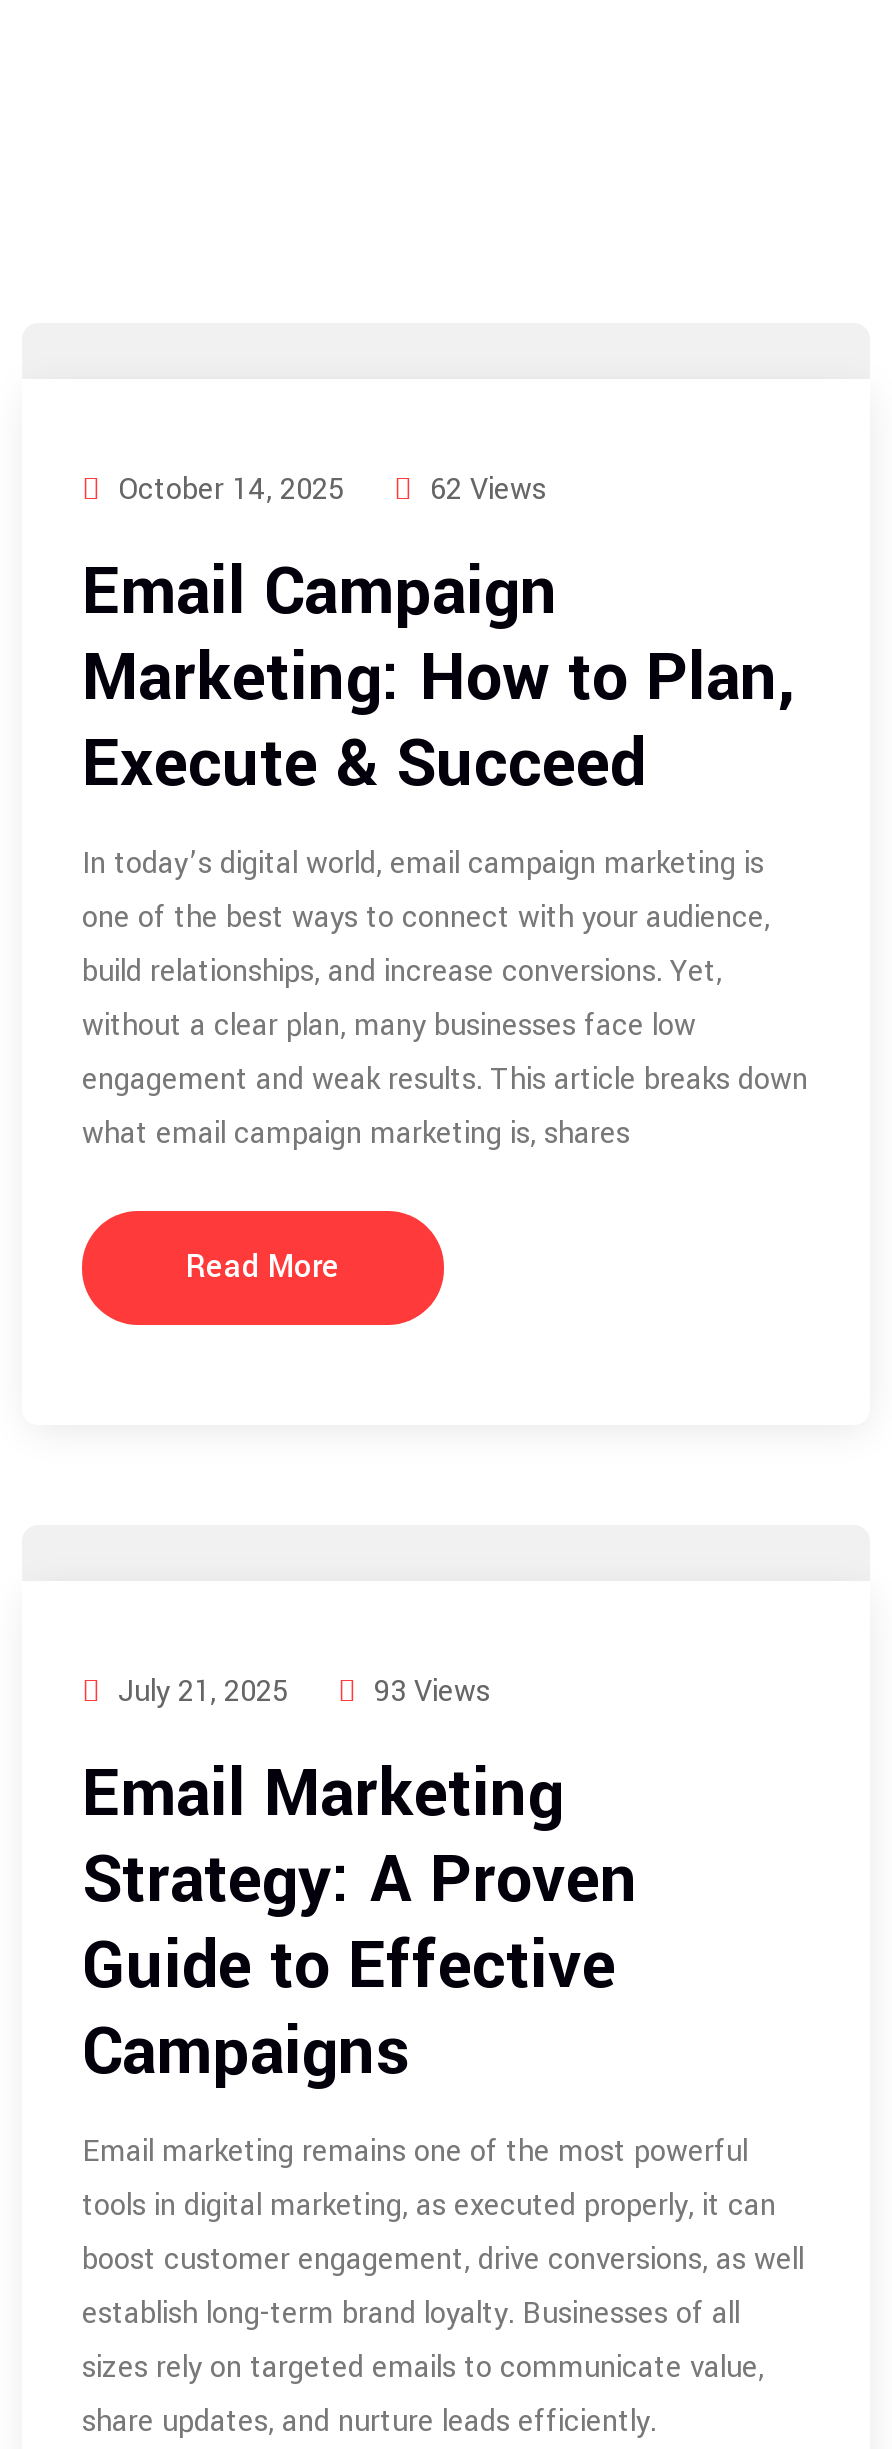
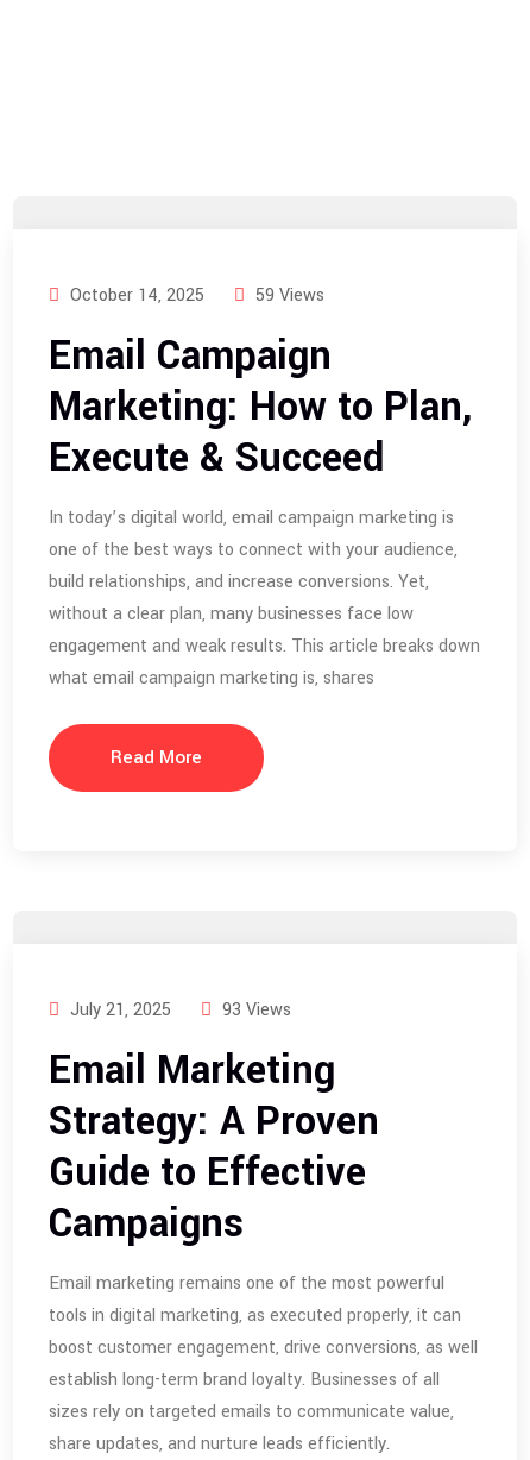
- October 14, 2025 62 Views
+ October 14, 2025 59 Views
